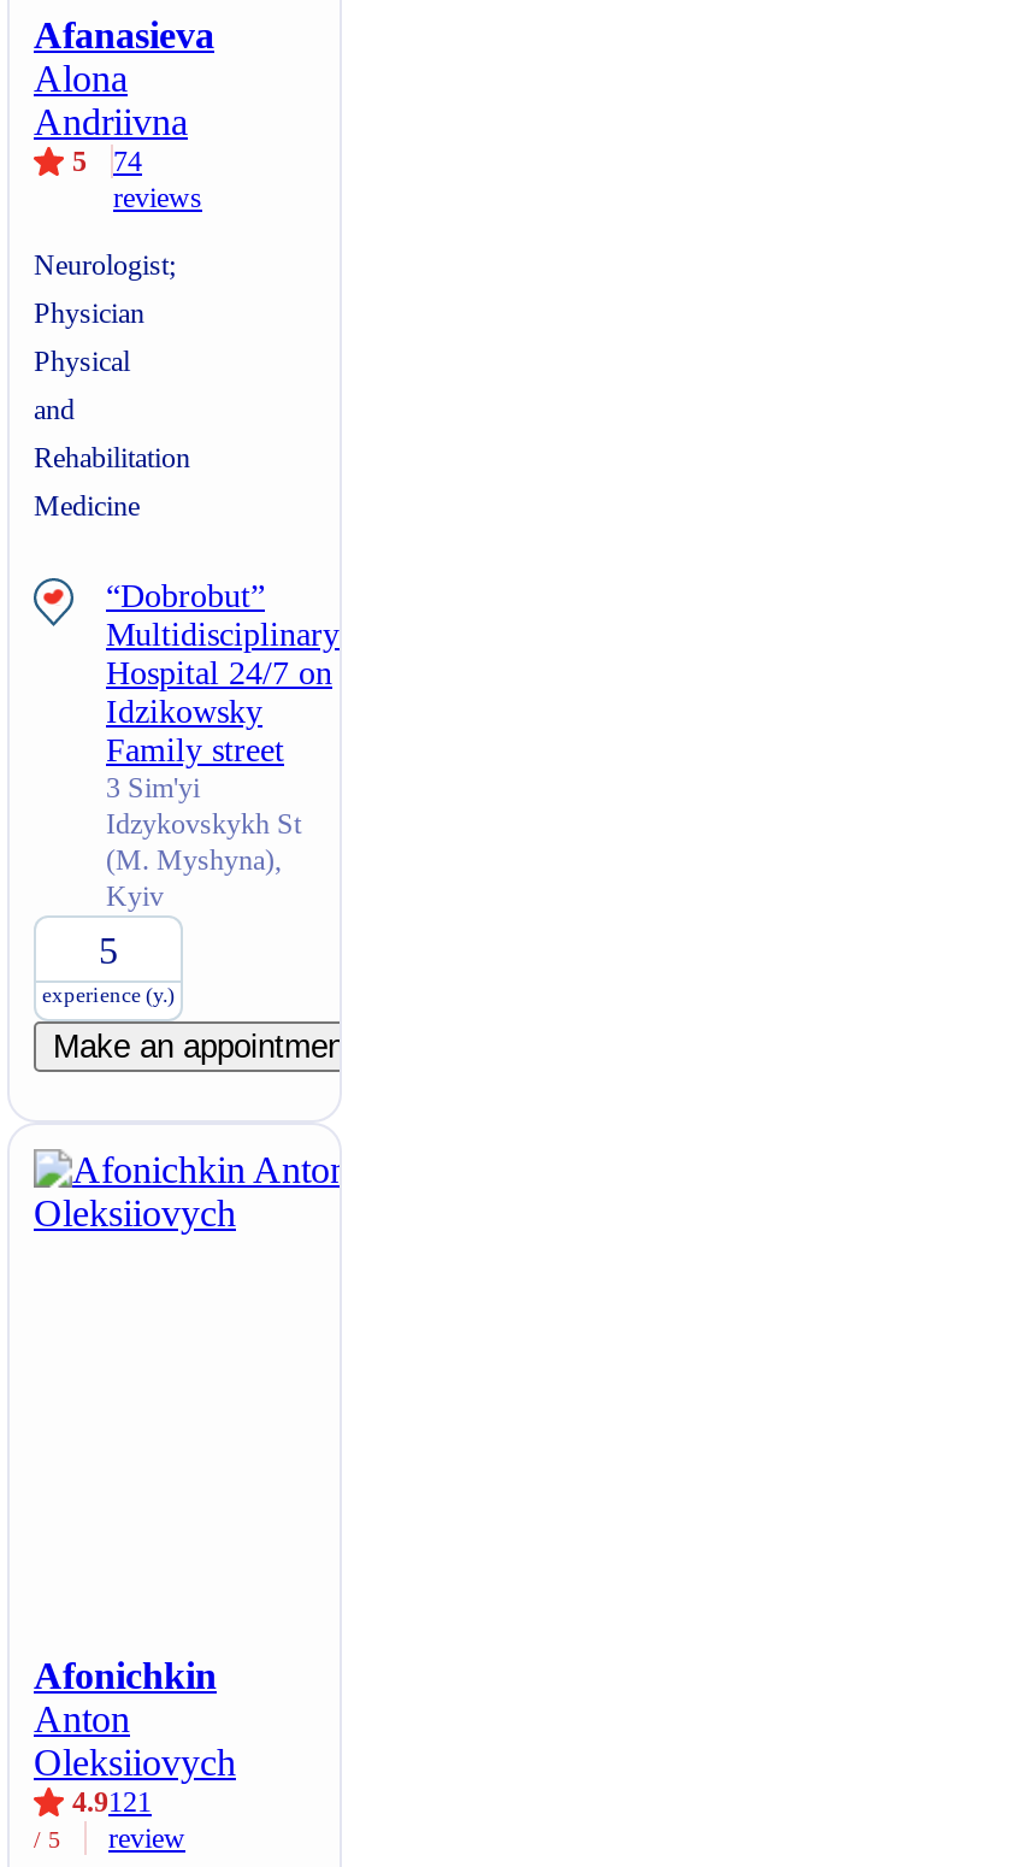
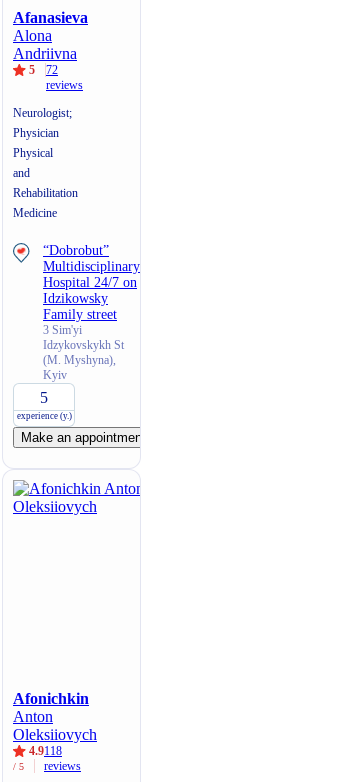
- 5 74
+ 5 72

- 121
- review
+ 118
+ reviews
